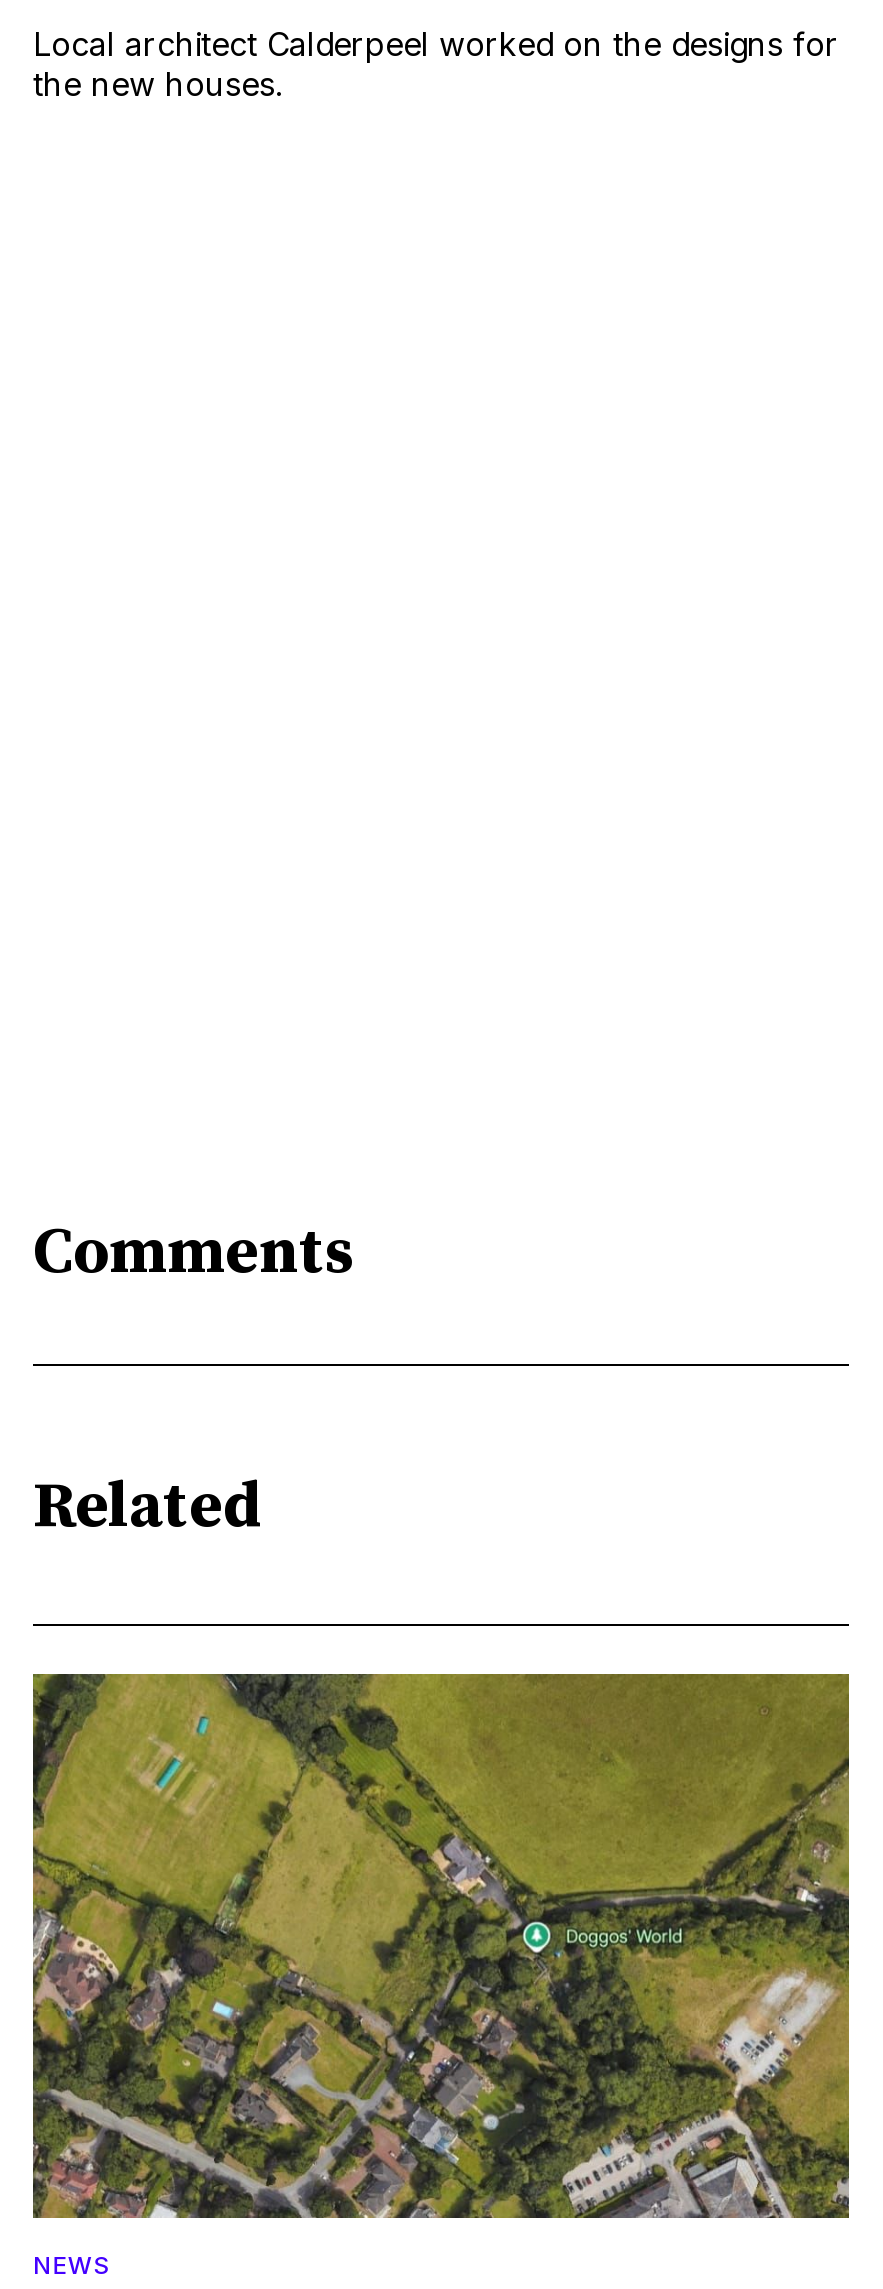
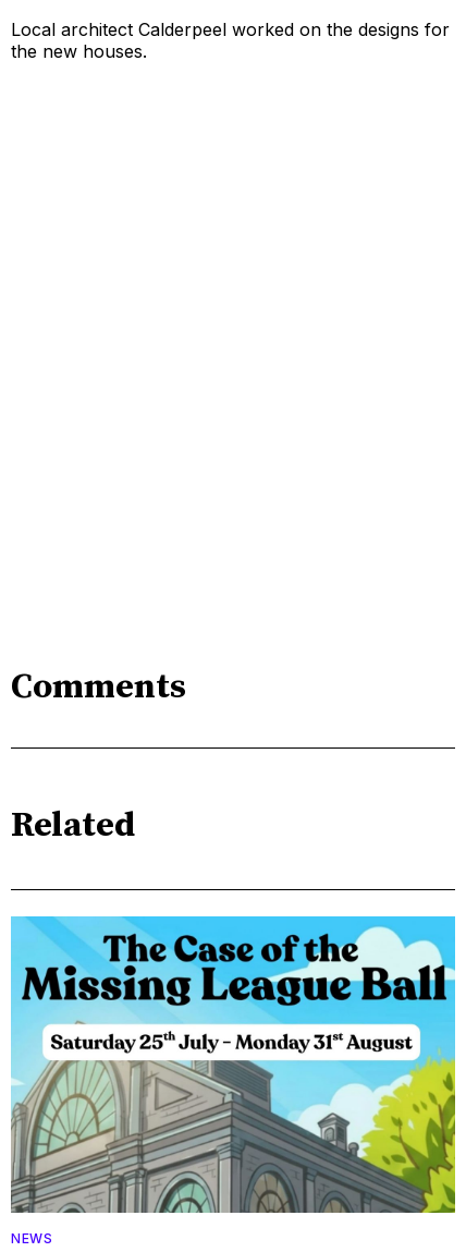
- [image]
+ [image]
